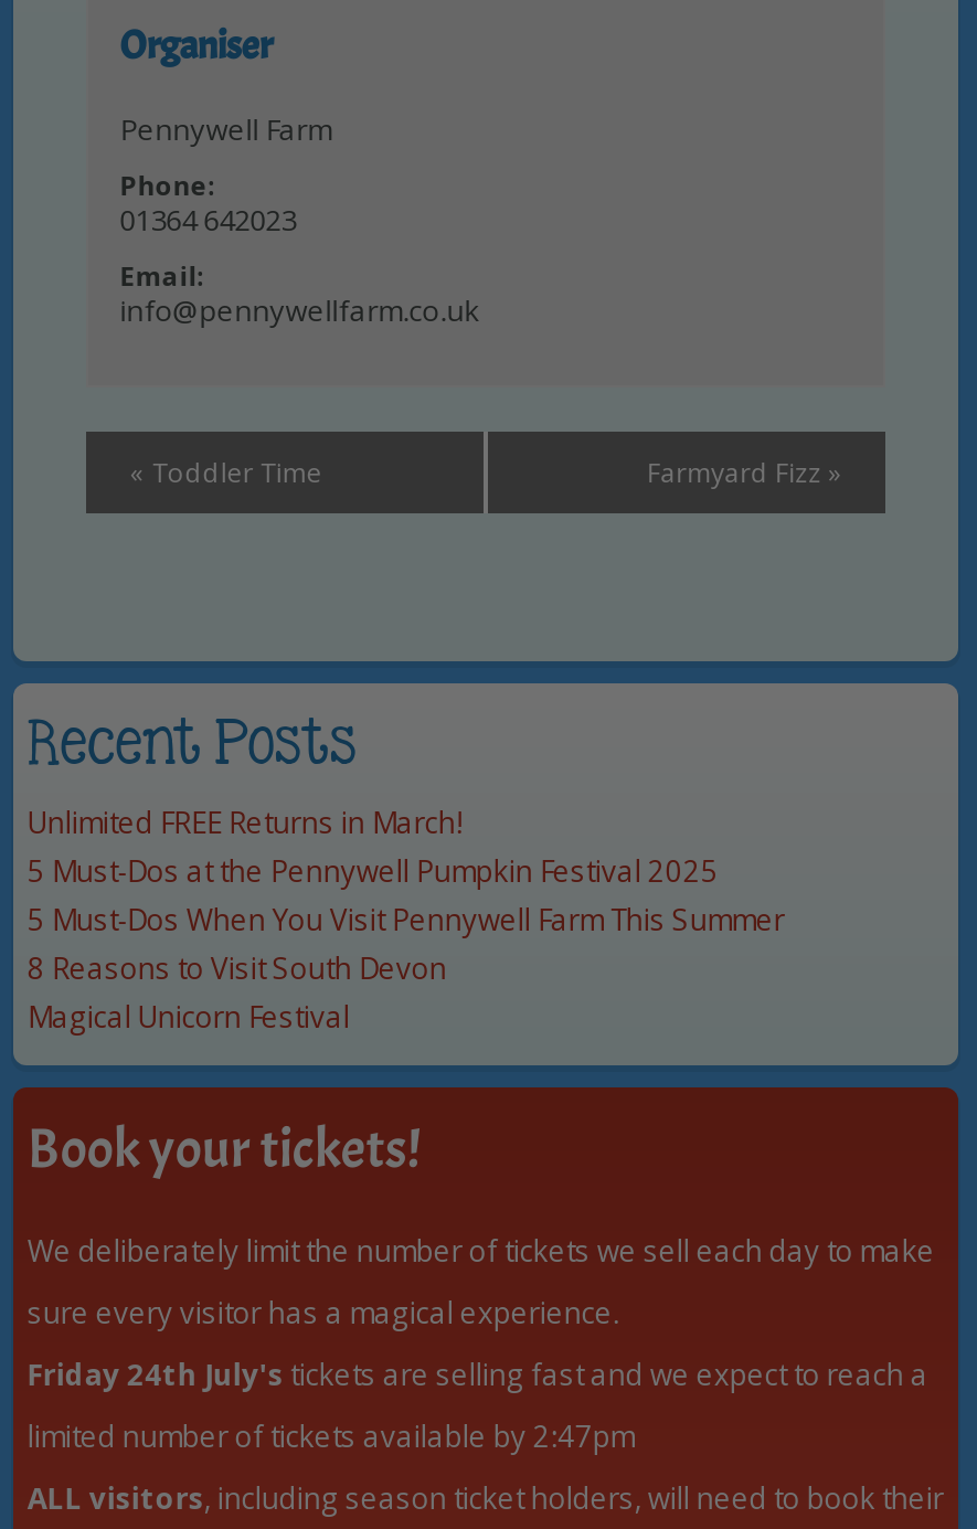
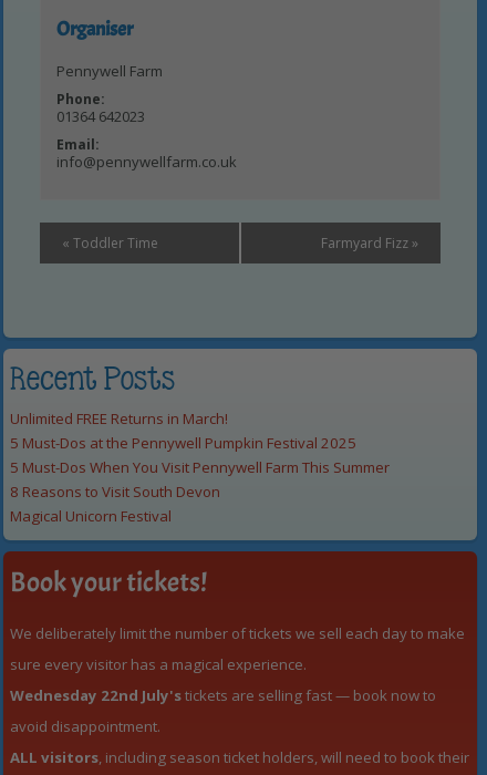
- Friday 24th July's tickets are selling fast and we expect to reach a
+ Wednesday 22nd July's tickets are selling fast — book now to

- limited number of tickets available by 2:47pm
+ avoid disappointment.
